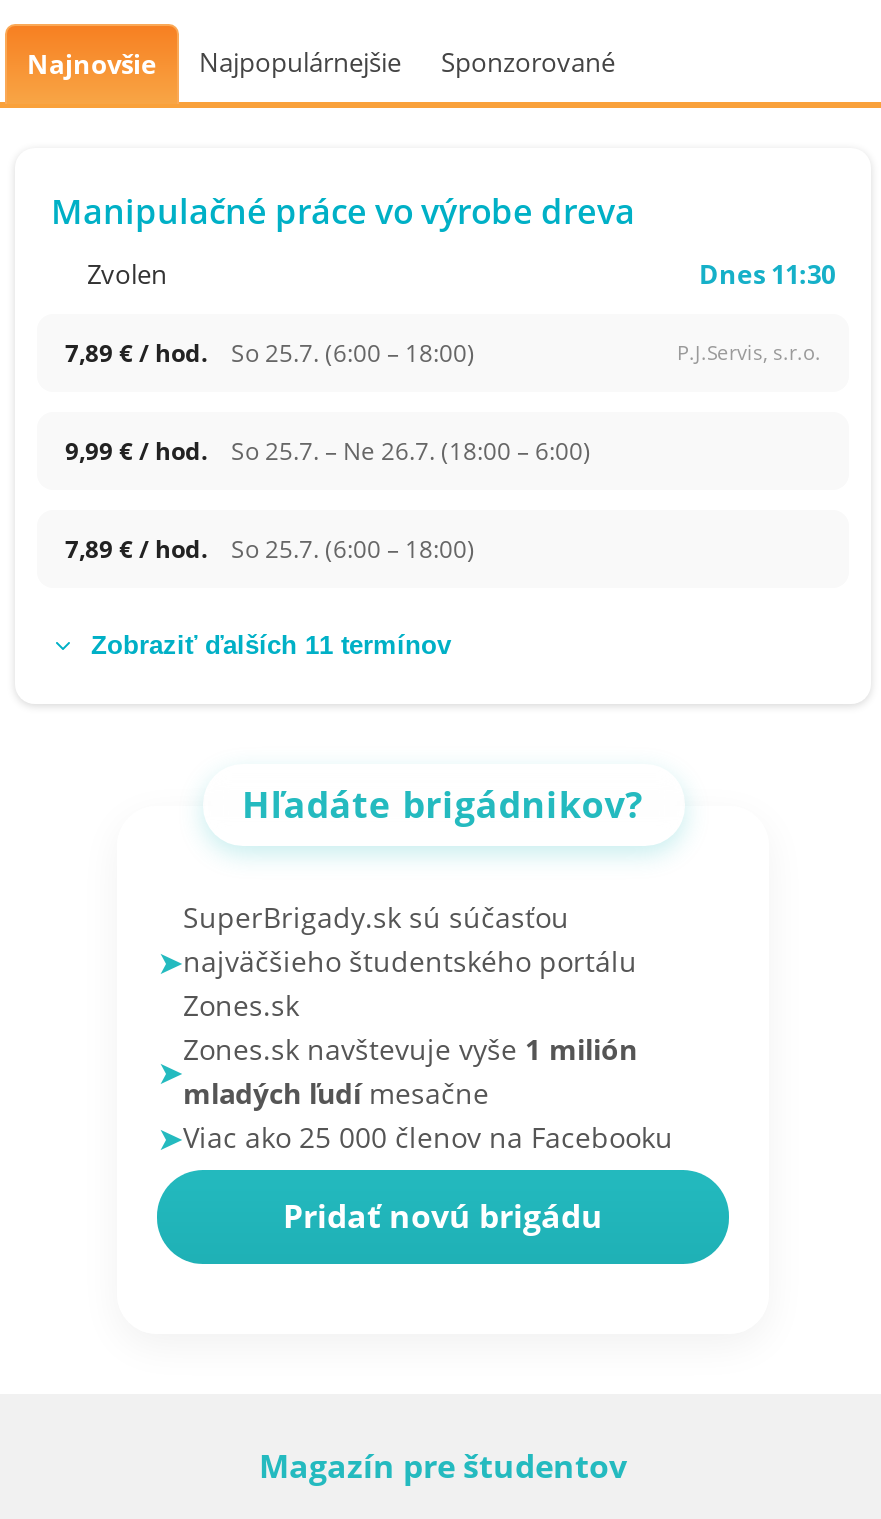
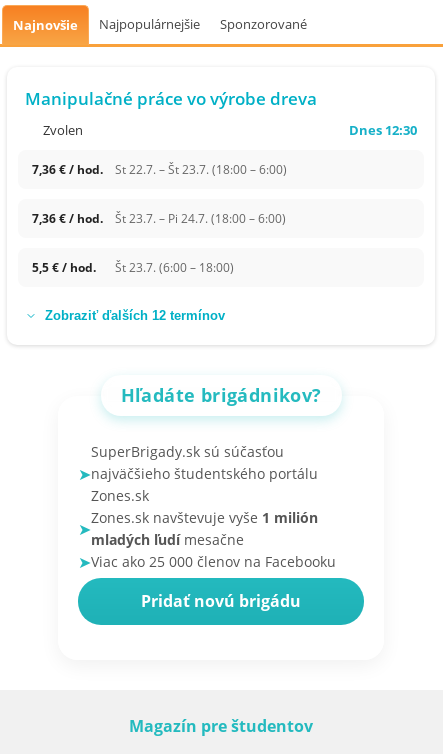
- Dnes 11:30
+ Dnes 12:30

- 7,89 € / hod.
- So 25.7. (6:00 – 18:00)
- P.J.Servis, s.r.o.
+ 7,36 € / hod.
+ St 22.7. – Št 23.7. (18:00 – 6:00)

- 9,99 € / hod.
- So 25.7. – Ne 26.7. (18:00 – 6:00)
+ 7,36 € / hod.
+ Št 23.7. – Pi 24.7. (18:00 – 6:00)

- 7,89 € / hod.
- So 25.7. (6:00 – 18:00)
+ 5,5 € / hod.
+ Št 23.7. (6:00 – 18:00)

- Zobraziť ďalších 11 termínov
+ Zobraziť ďalších 12 termínov
